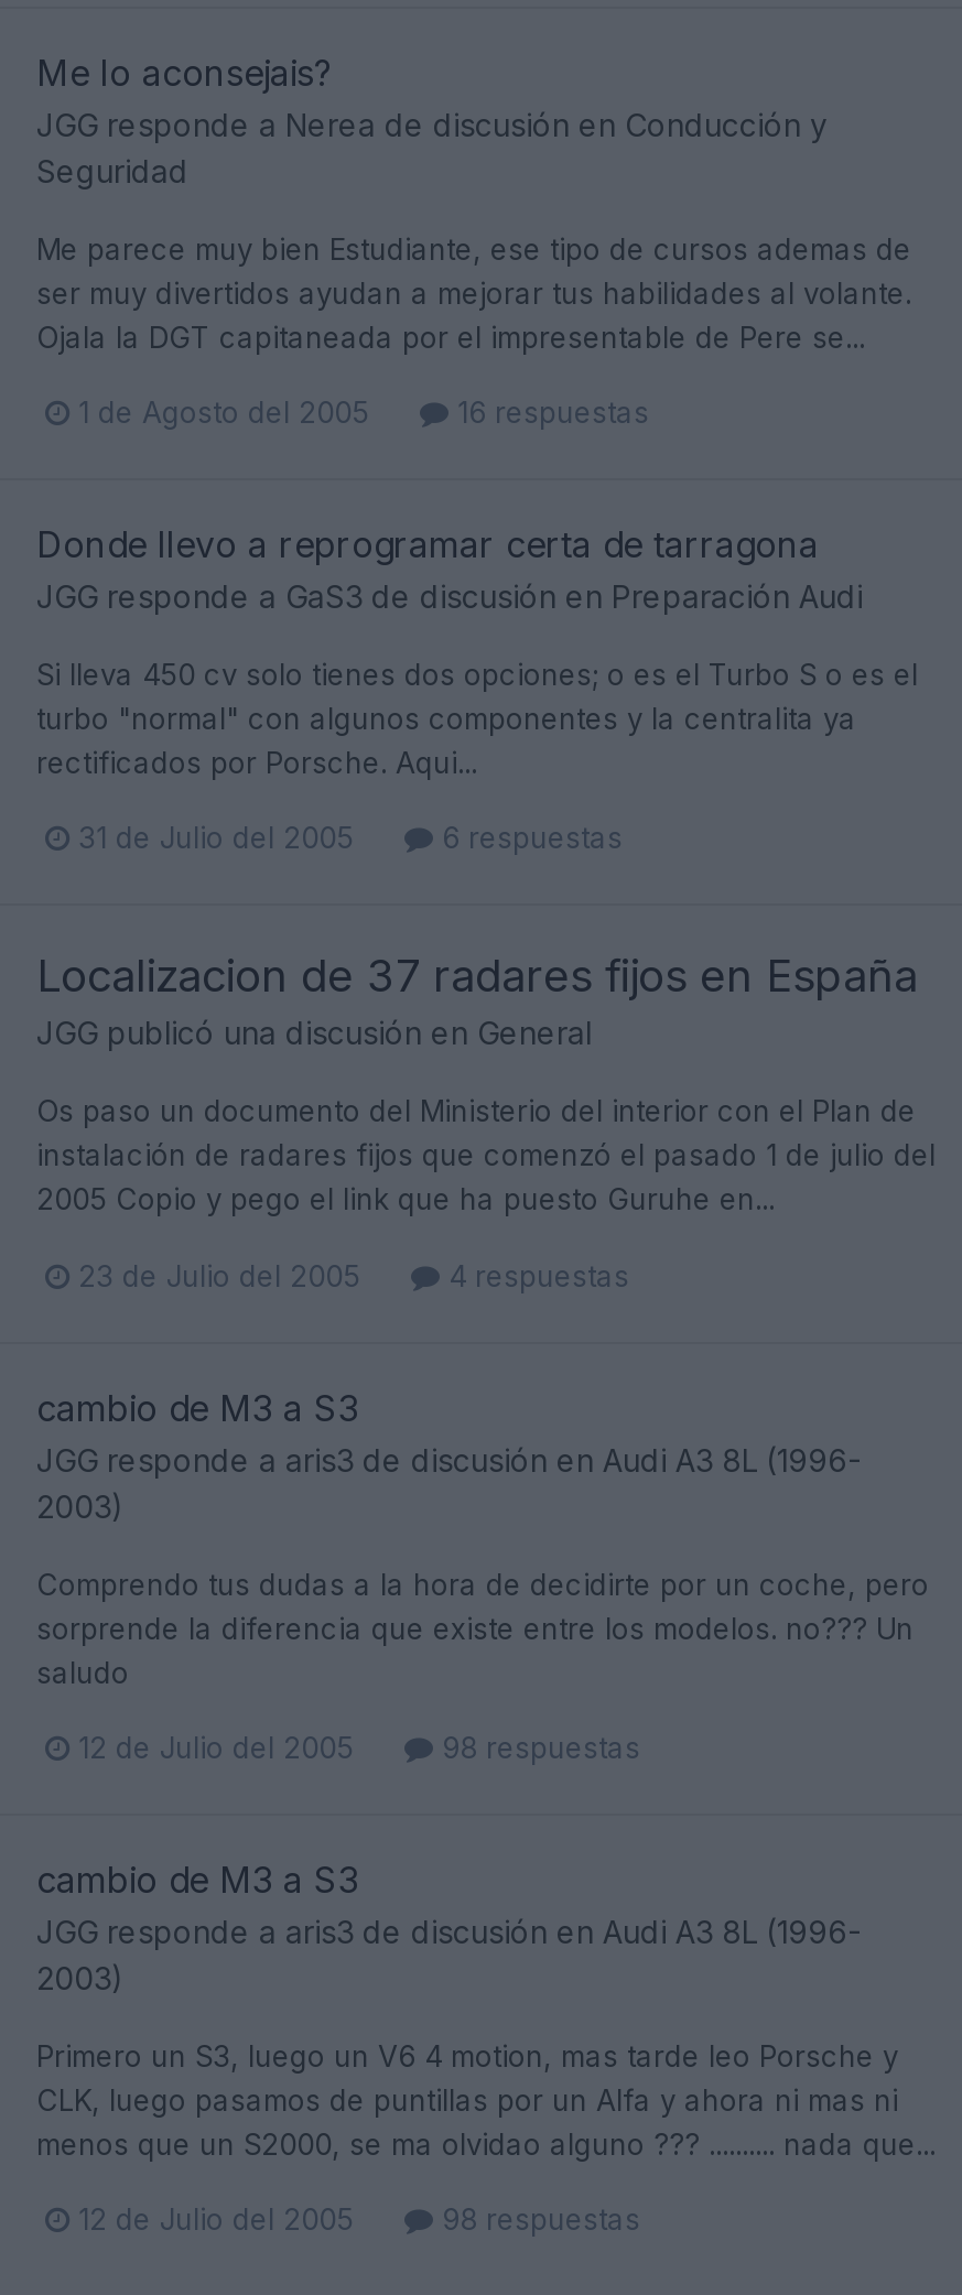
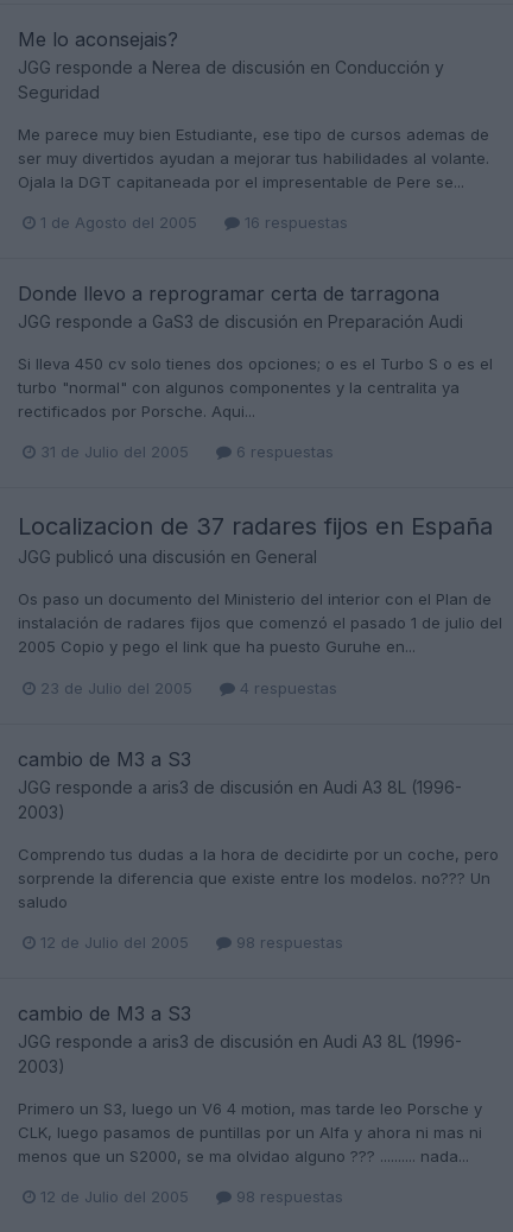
- menos que un S2000, se ma olvidao alguno ??? .......... nada que...
+ menos que un S2000, se ma olvidao alguno ??? .......... nada...
